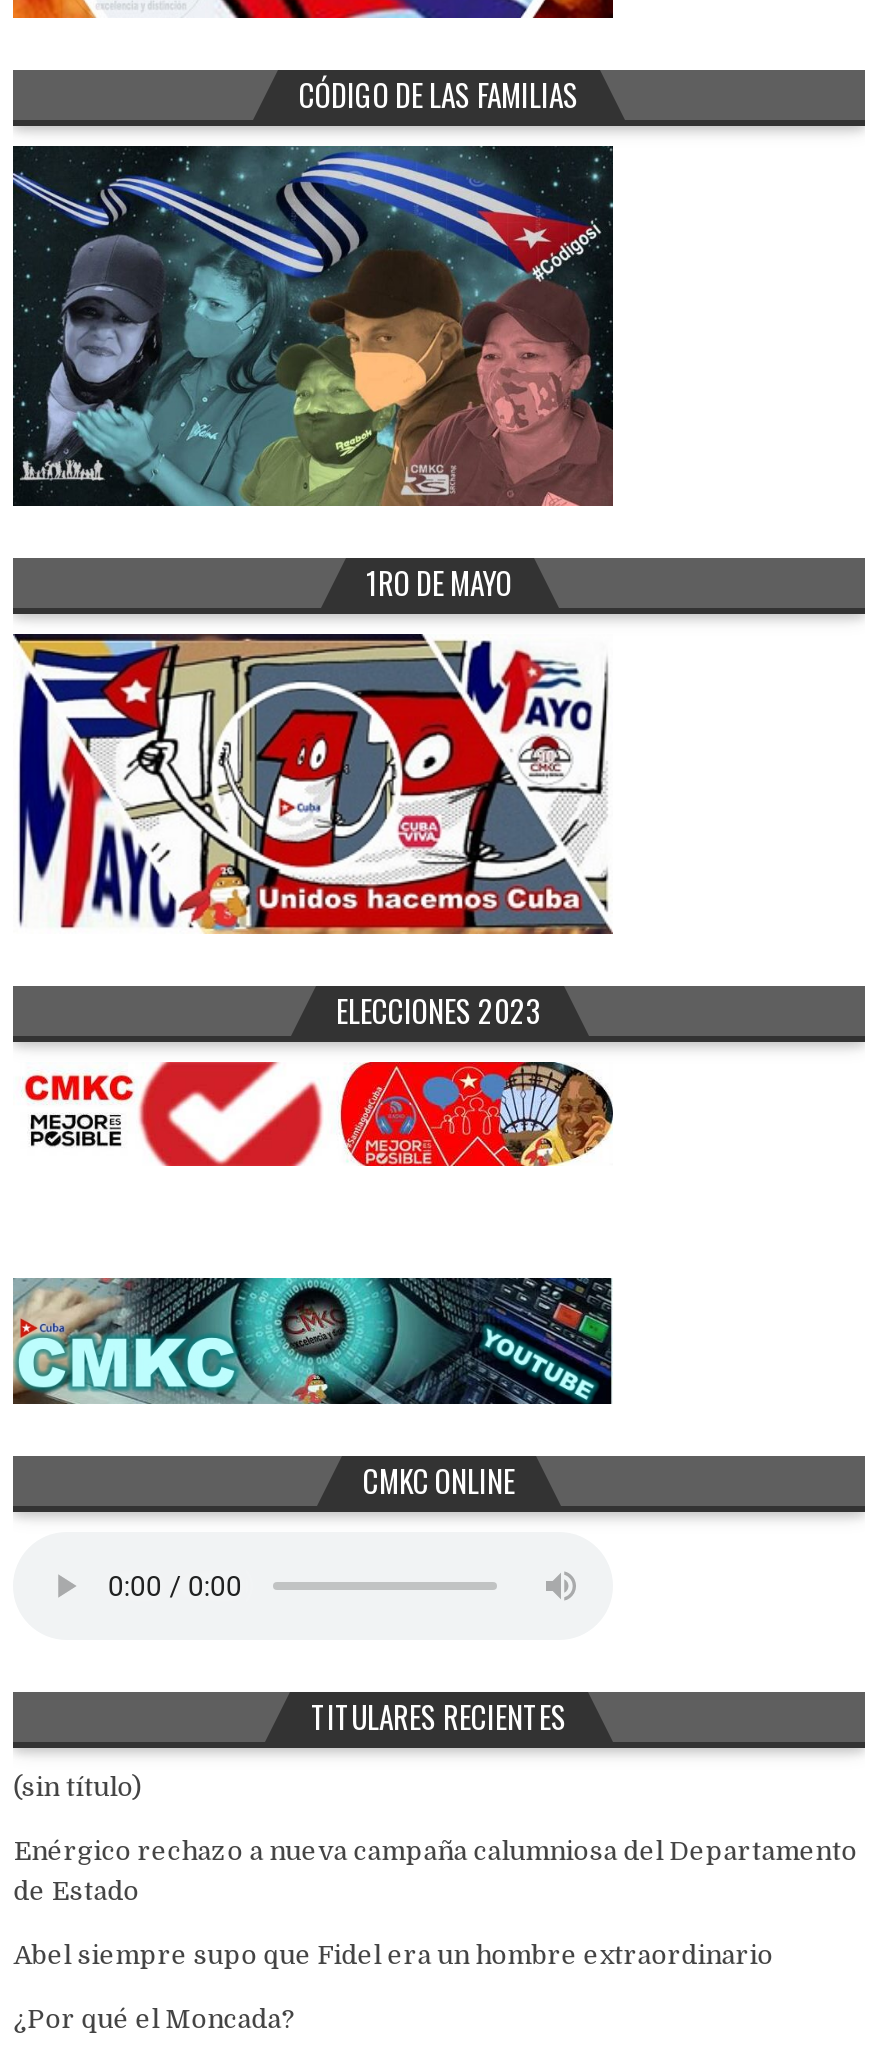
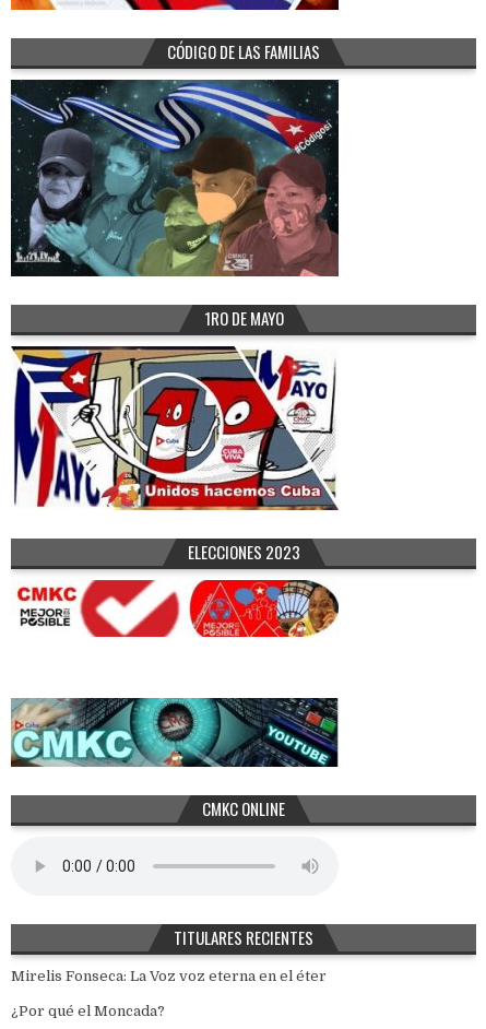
- (sin título)
- Enérgico rechazo a nueva campaña calumniosa del Departamento
- de Estado
- Abel siempre supo que Fidel era un hombre extraordinario
+ Mirelis Fonseca: La Voz voz eterna en el éter
